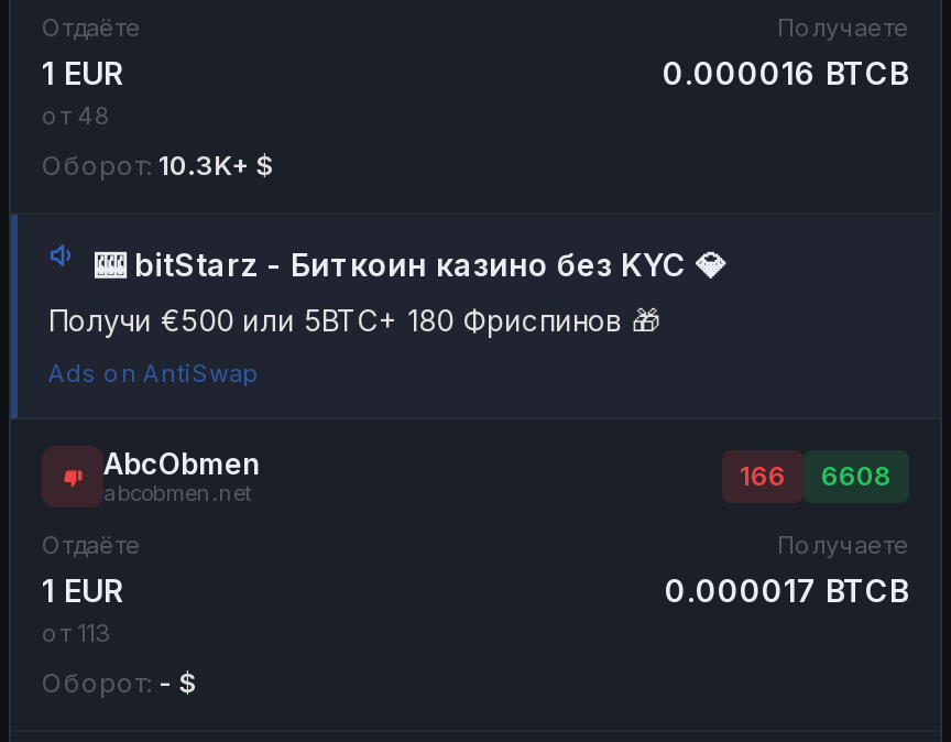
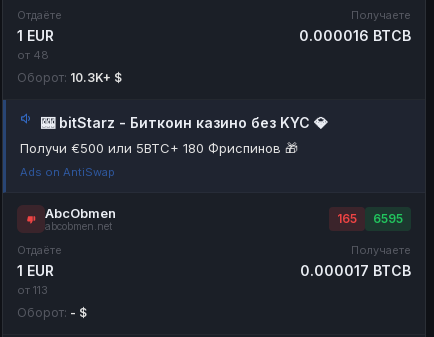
- 166
+ 165

- 6608
+ 6595
